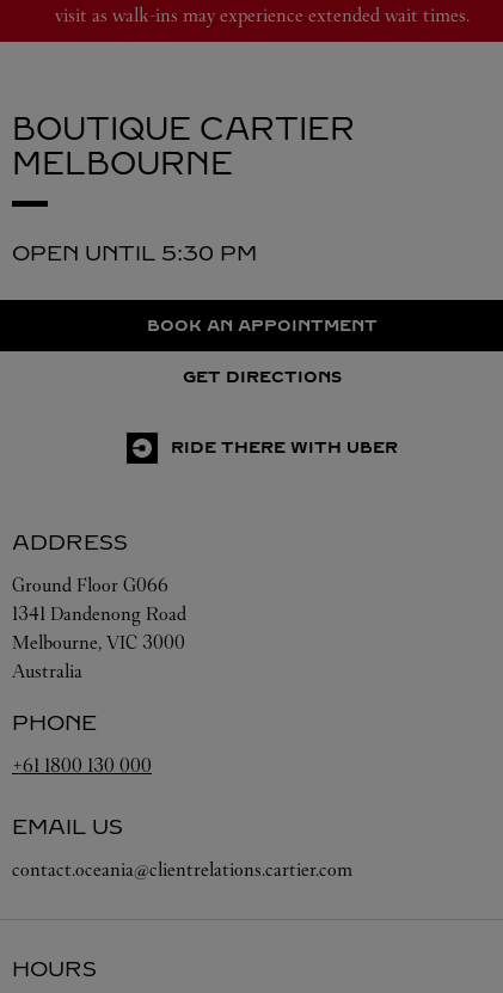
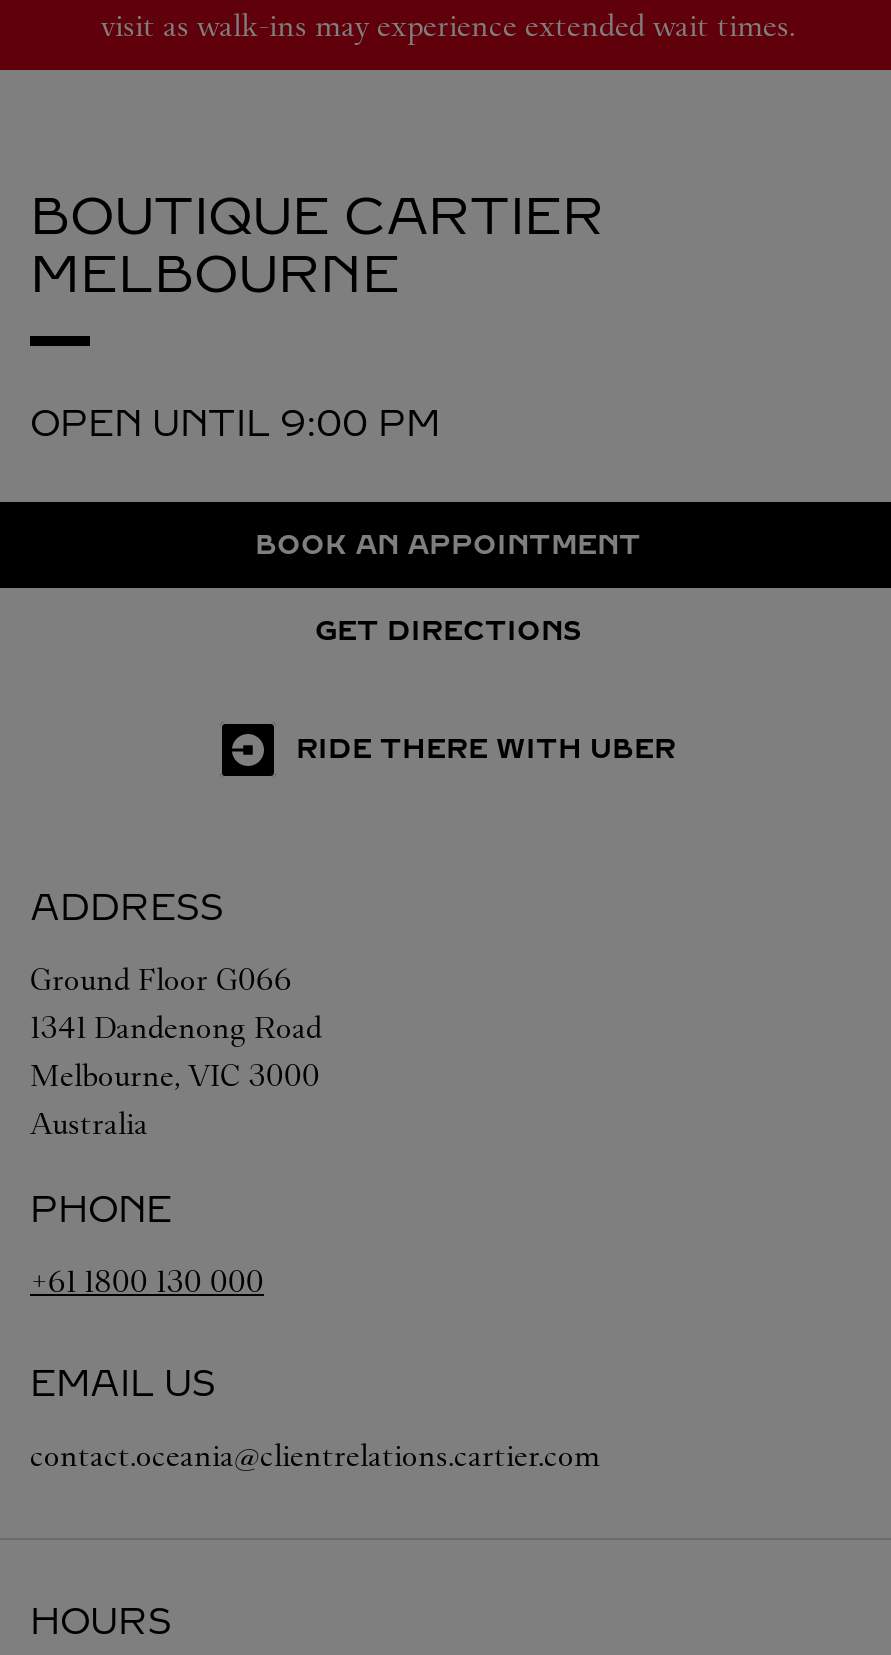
- OPEN UNTIL 5:30 PM
+ OPEN UNTIL 9:00 PM
